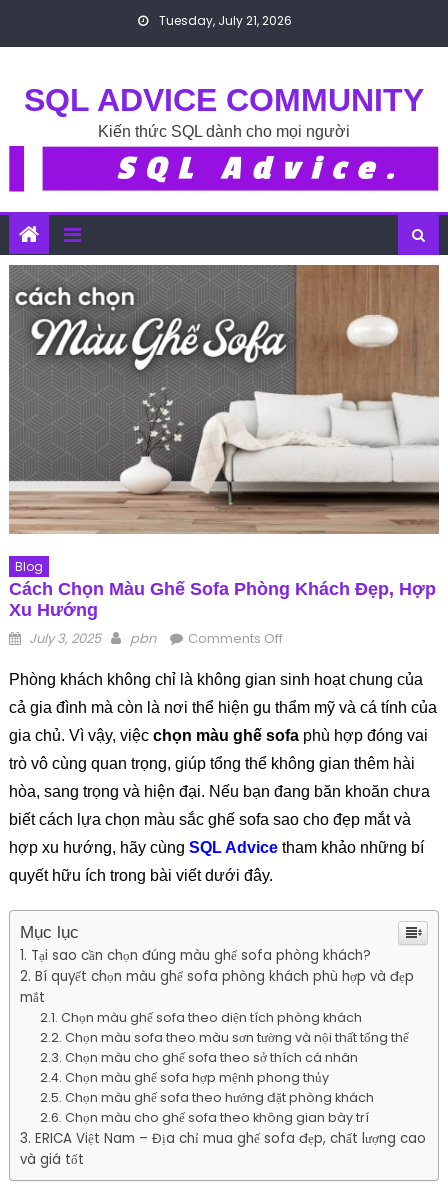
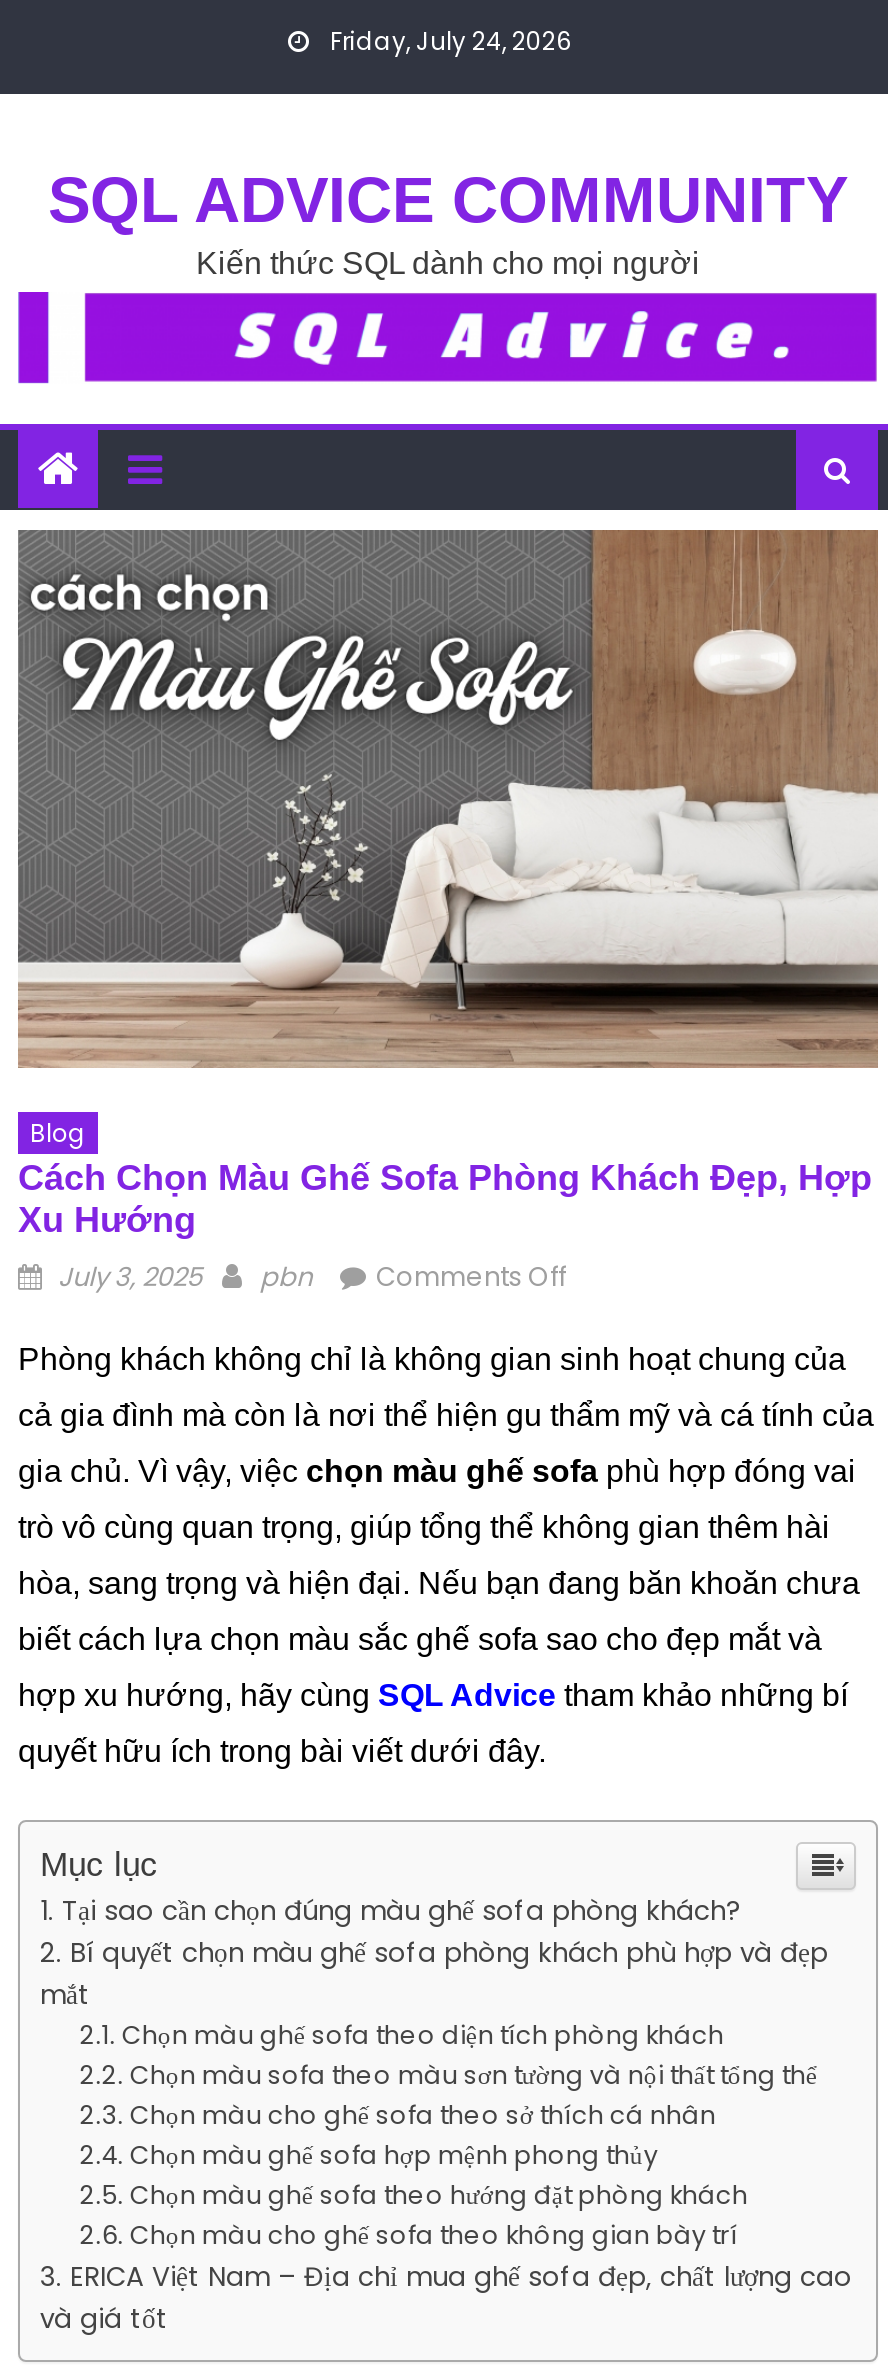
- Tuesday, July 21, 2026
+ Friday, July 24, 2026
